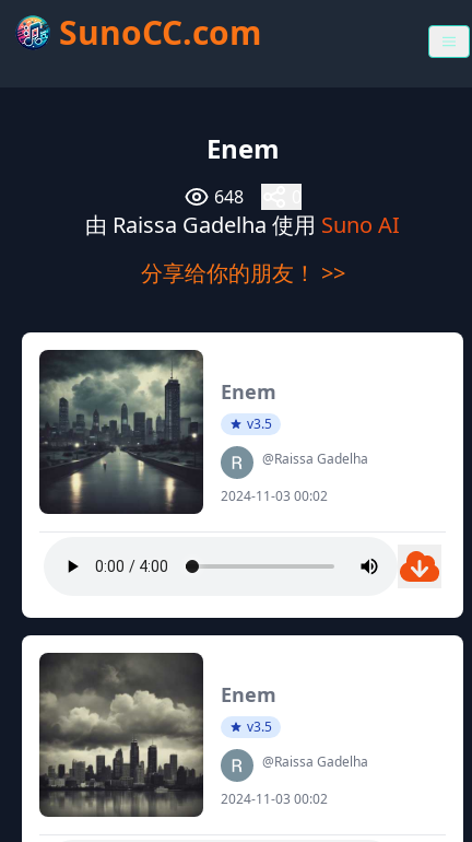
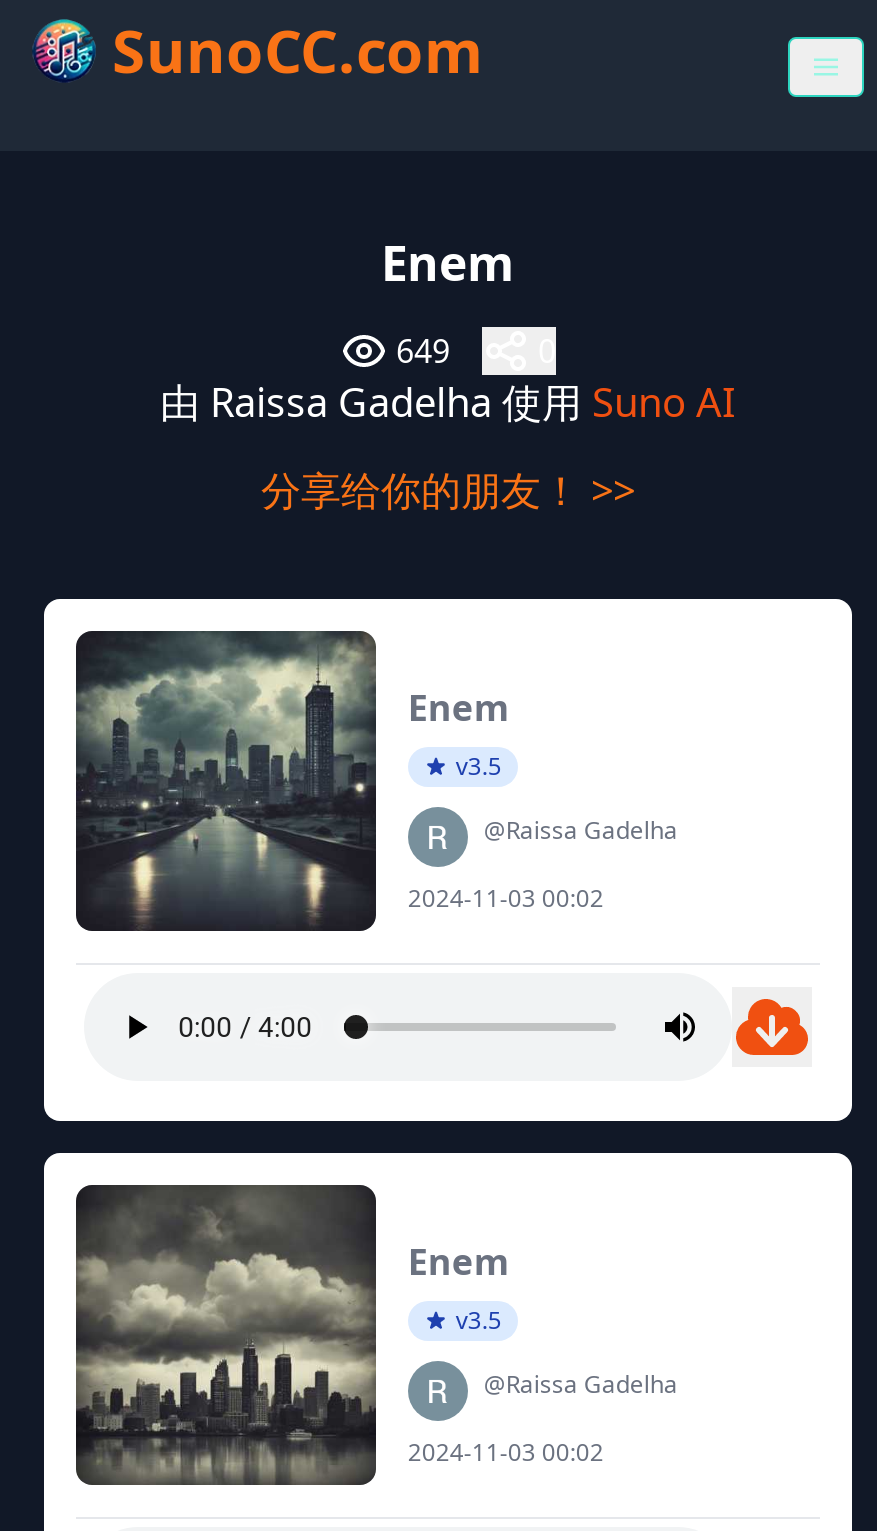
- 648 0
+ 649 0
